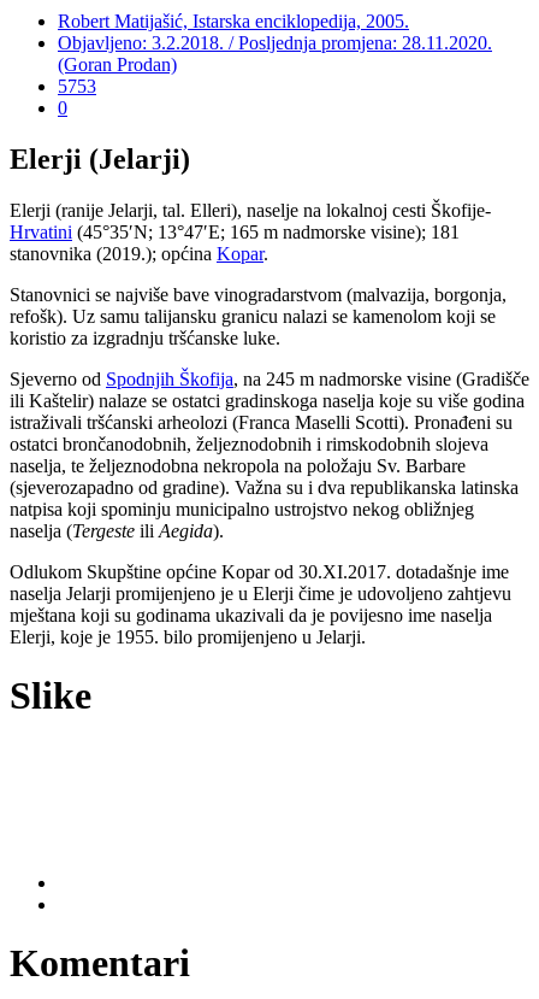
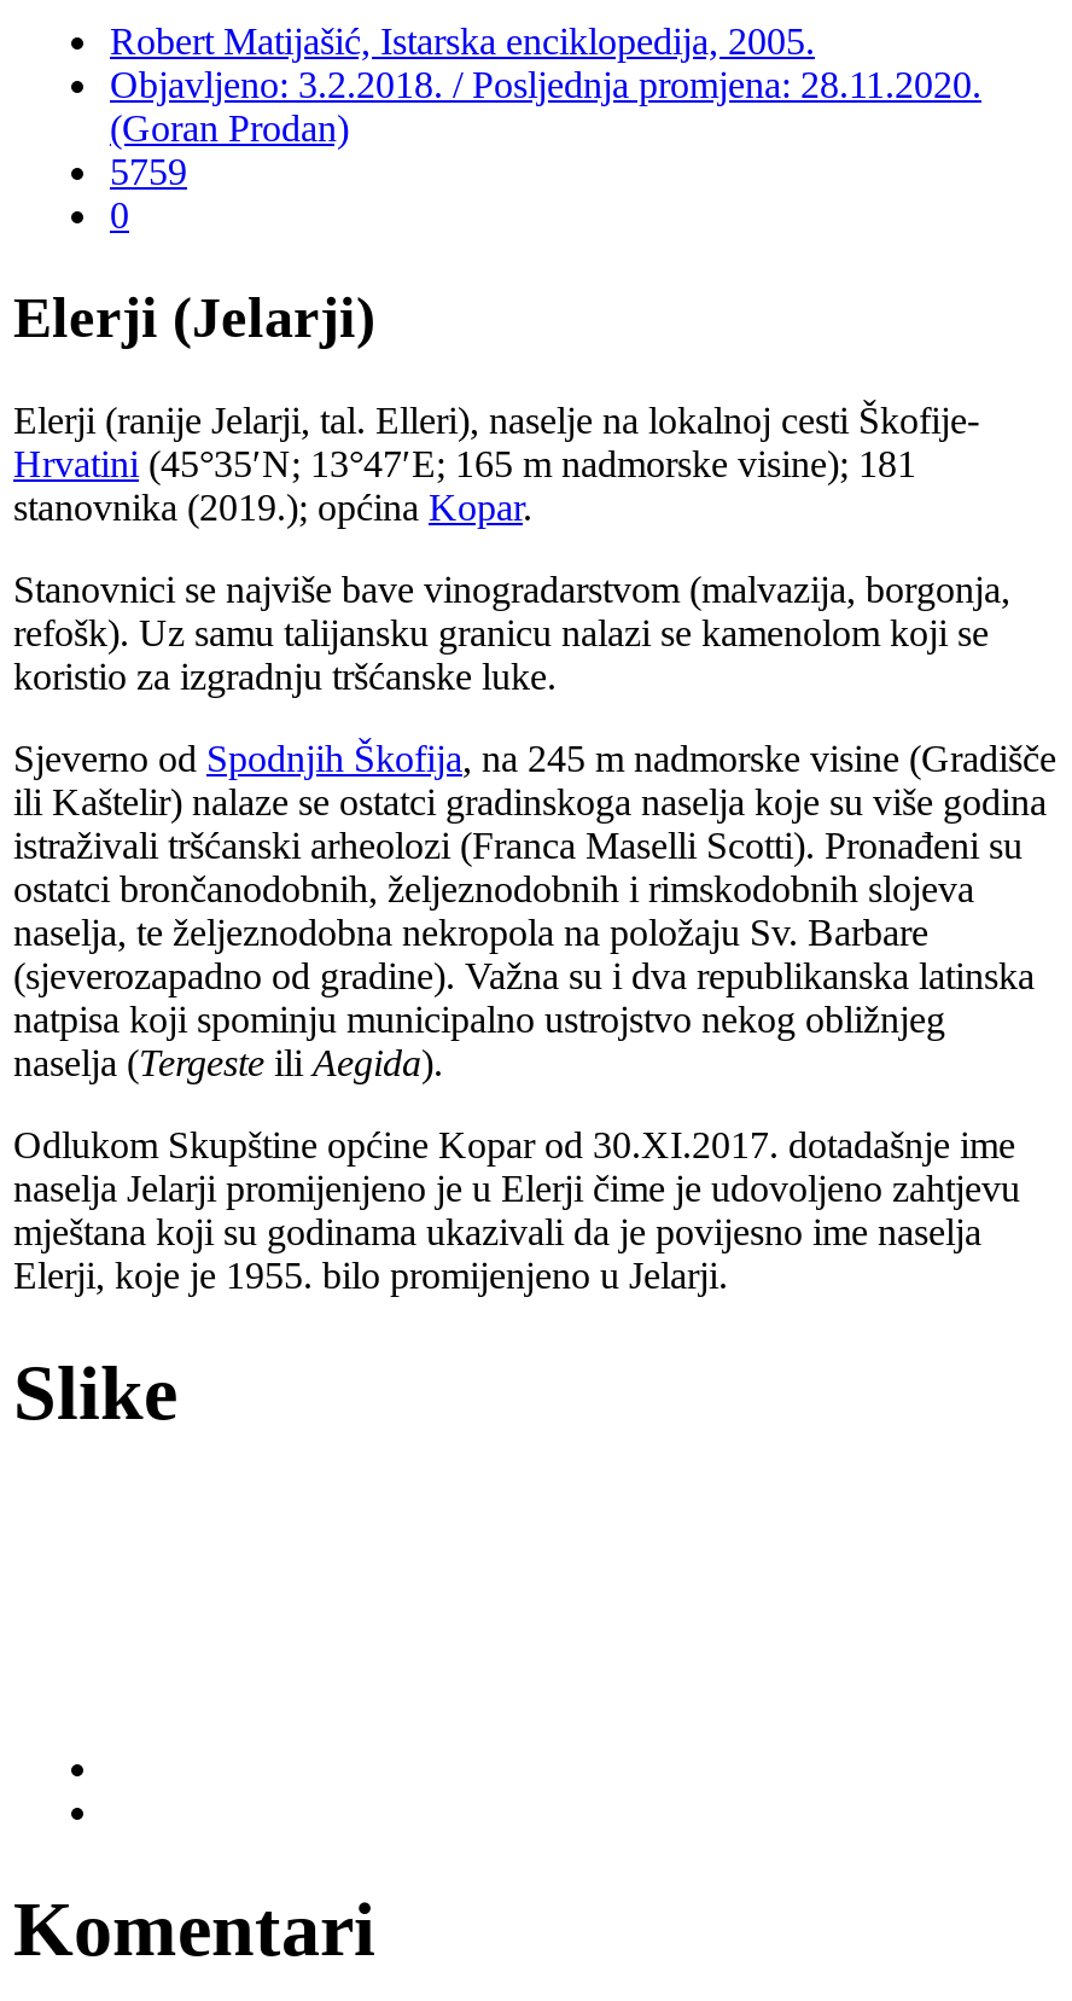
- 5753
+ 5759
